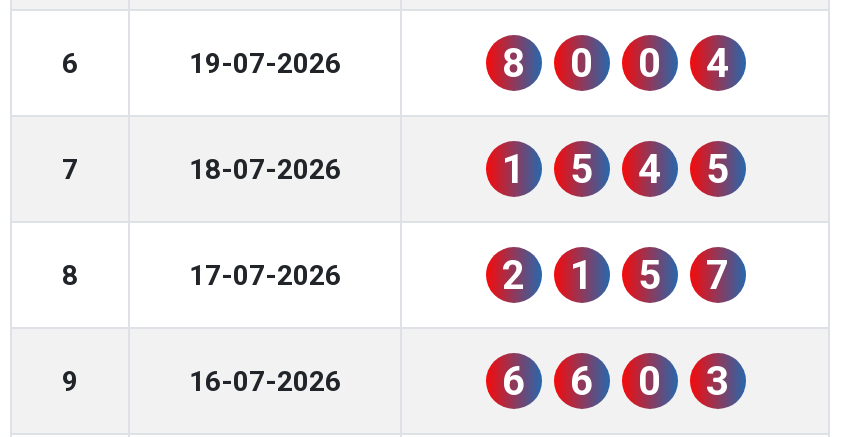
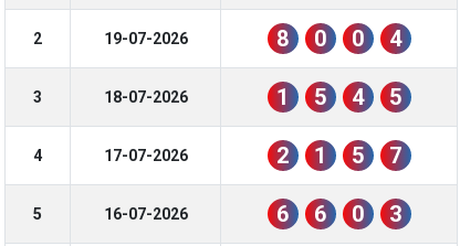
- 6
+ 2

- 7
+ 3

- 8
+ 4

- 9
+ 5
